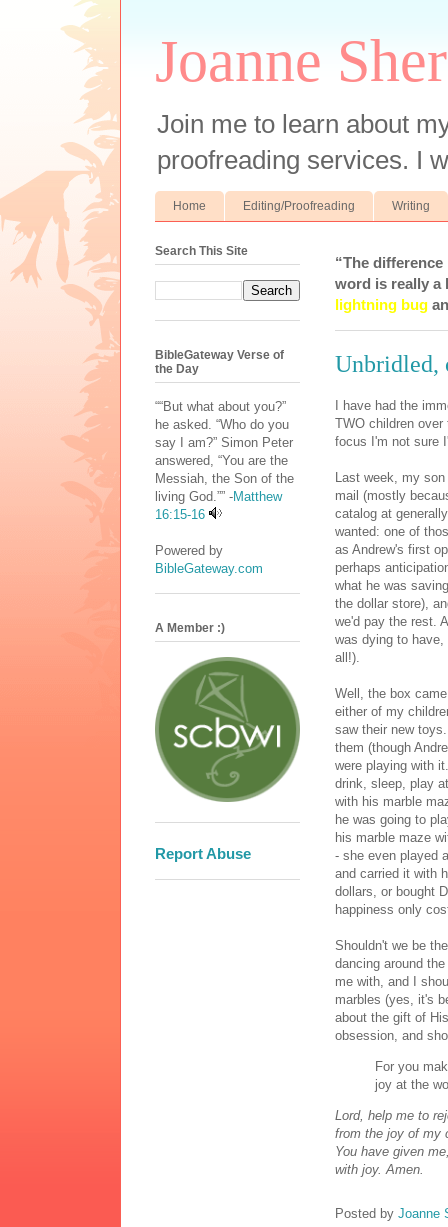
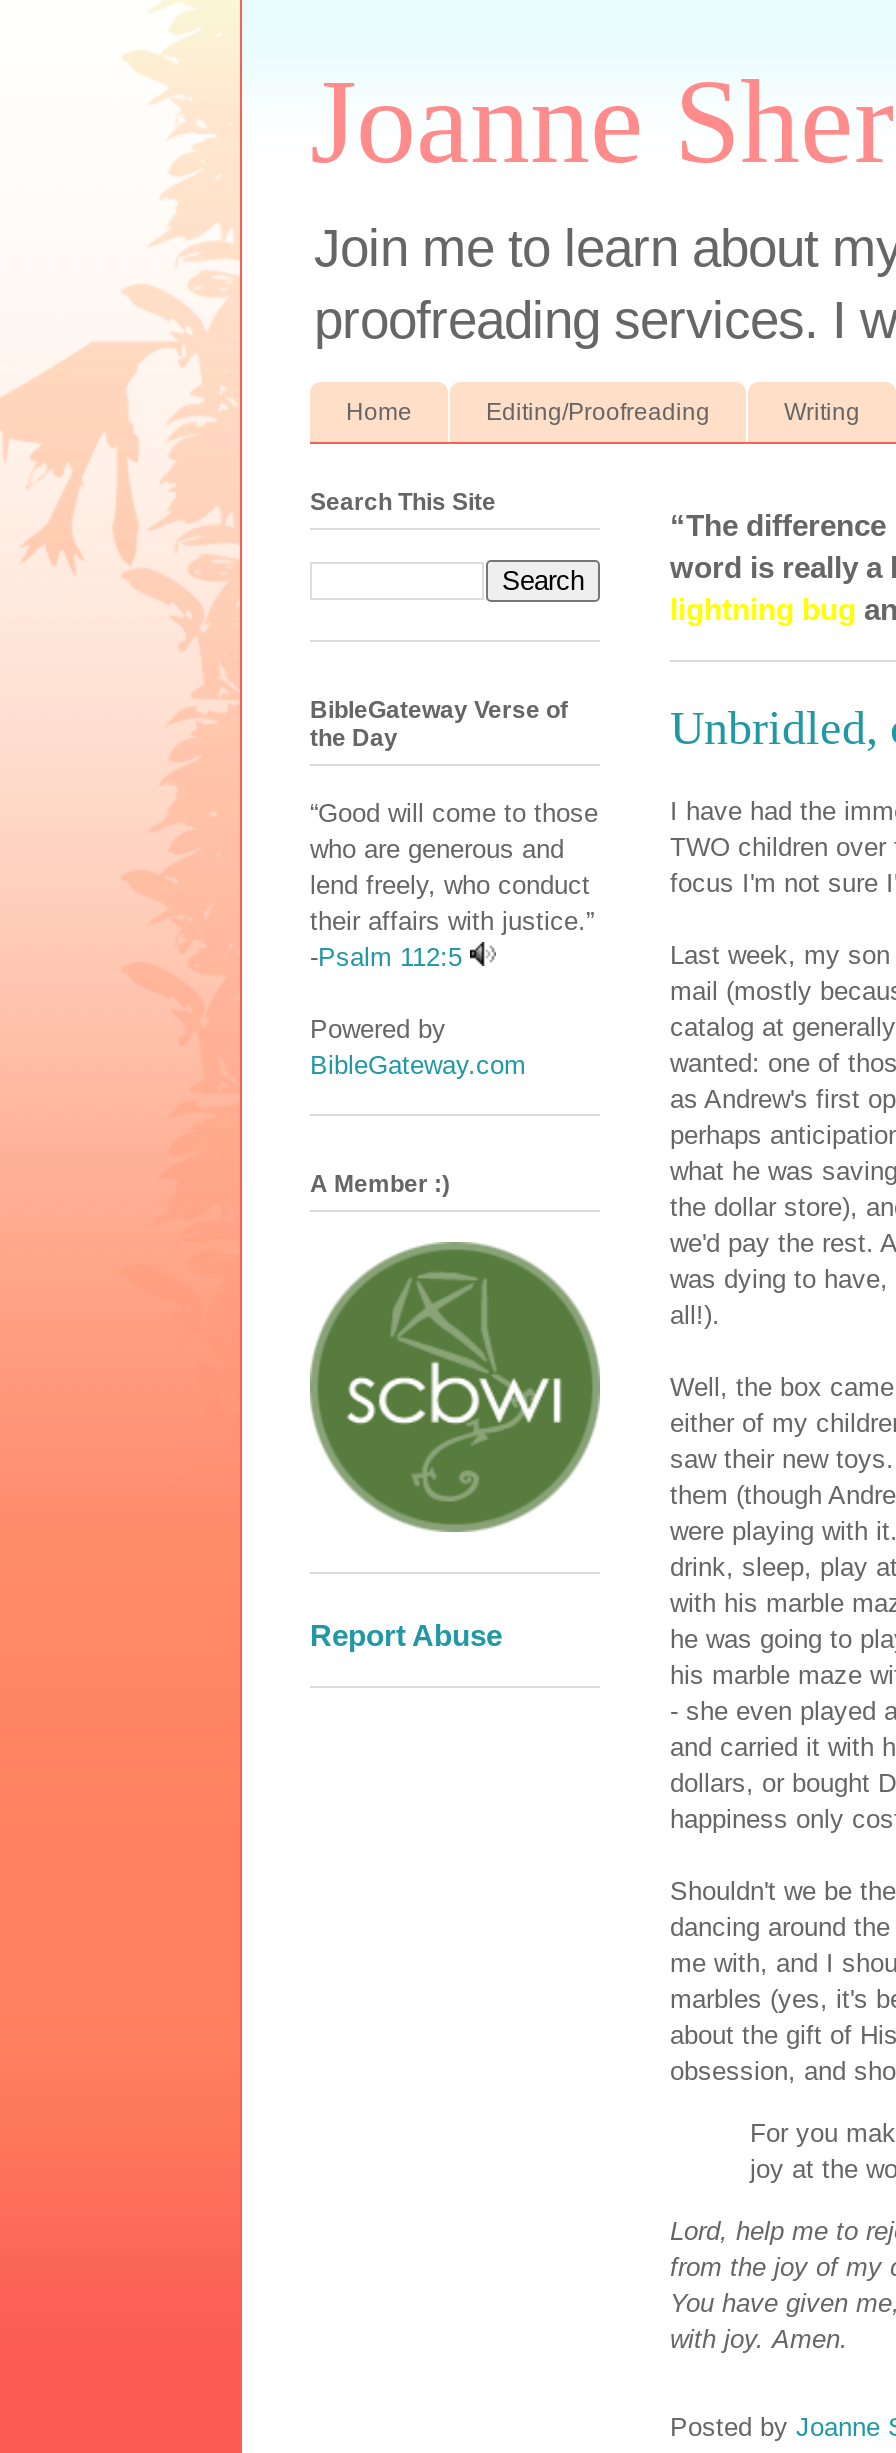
- ““But what about you?”
- he asked. “Who do you
- say I am?” Simon Peter
- answered, “You are the
- Messiah, the Son of the
- living God.”” -Matthew
- 16:15-16
+ “Good will come to those
+ who are generous and
+ lend freely, who conduct
+ their affairs with justice.”
+ -Psalm 112:5

moved up: [image] | Powered by | BibleGateway.com | A Member :) | Report Abuse
